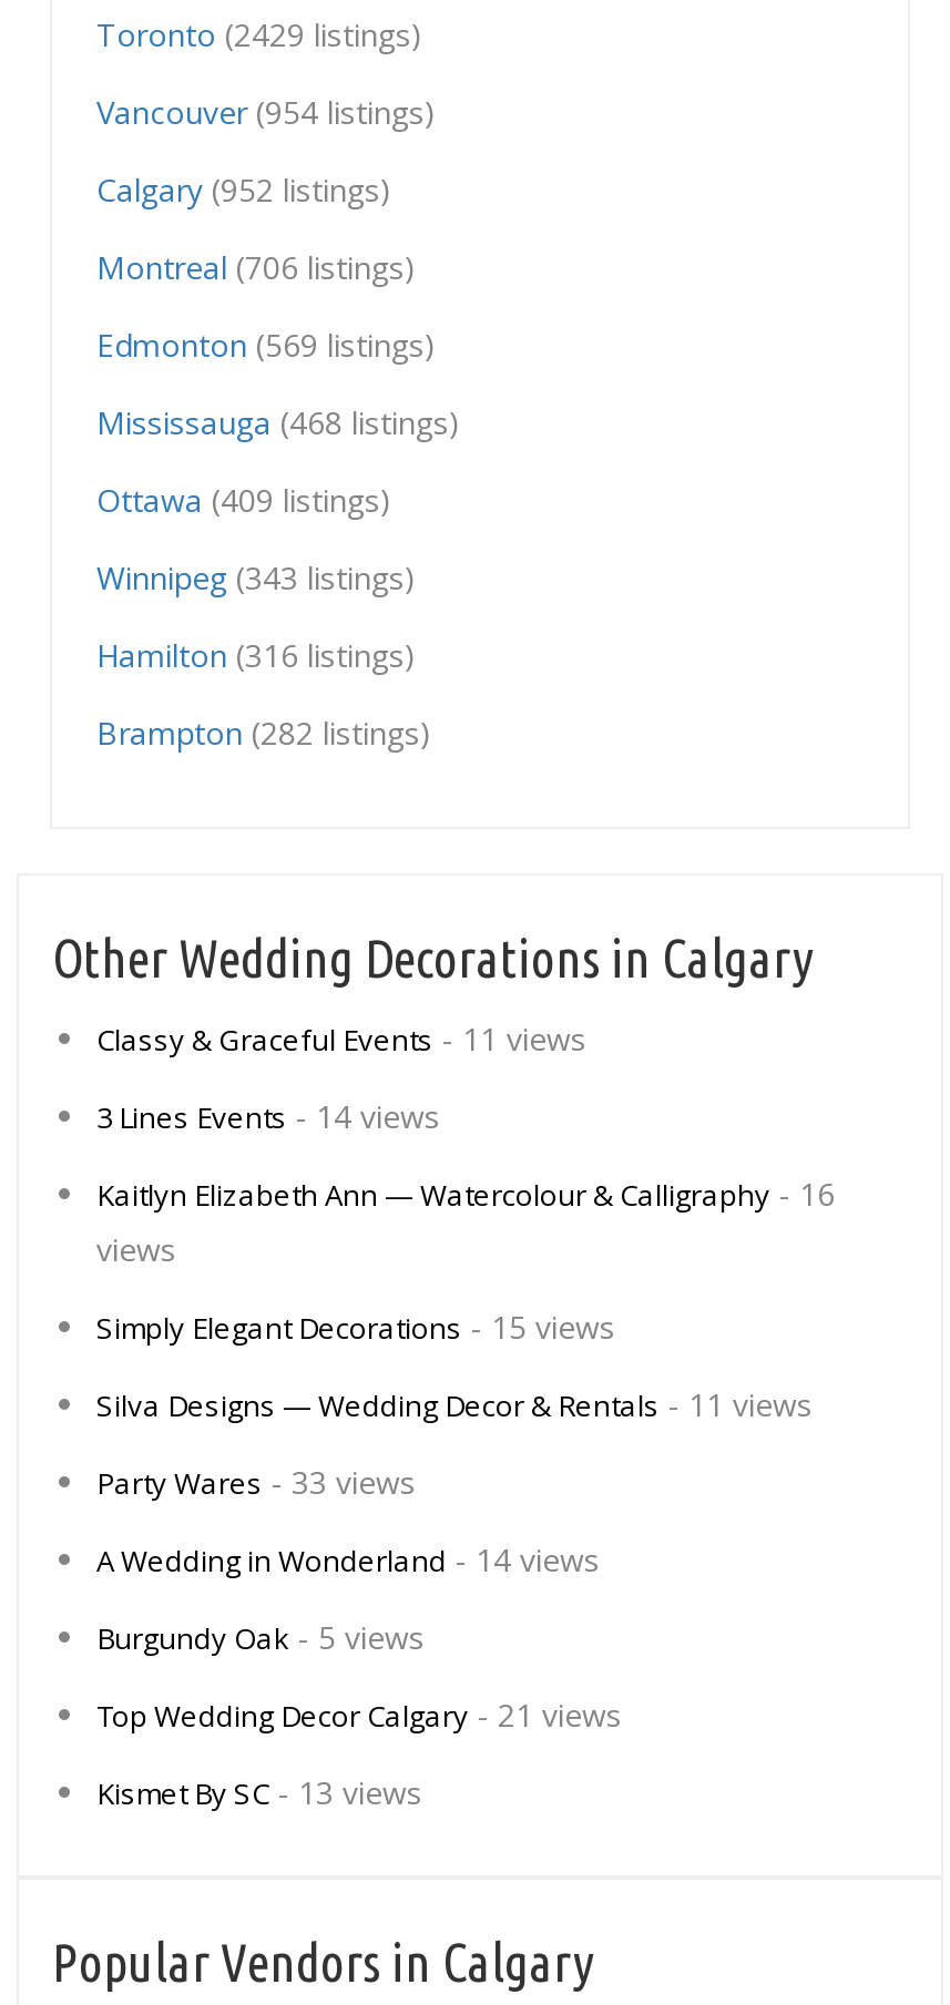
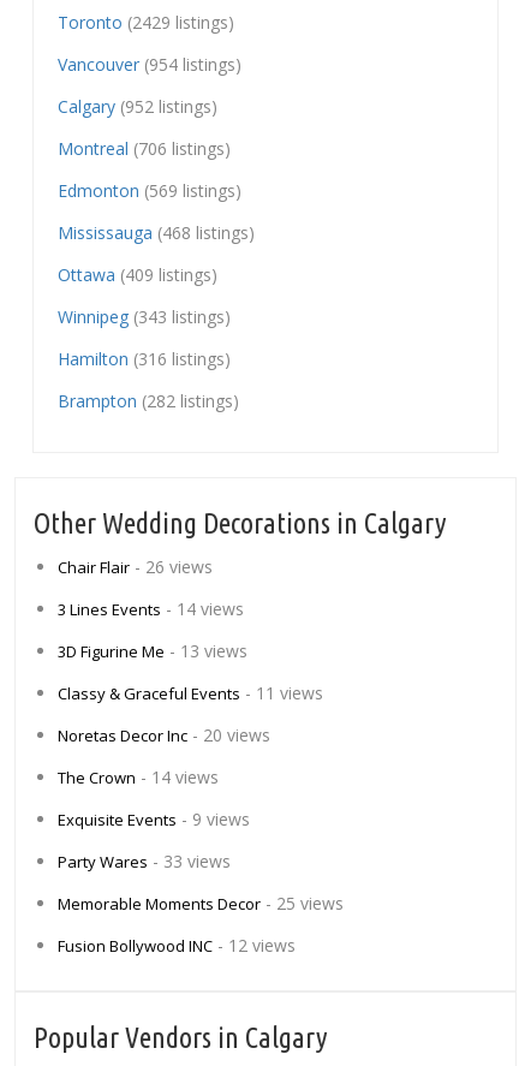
+ Chair Flair - 26 views

moved down: Classy & Graceful Events - 11 views

- Kaitlyn Elizabeth Ann — Watercolour & Calligraphy - 16
- views
- Simply Elegant Decorations - 15 views
- Silva Designs — Wedding Decor & Rentals - 11 views
+ 3D Figurine Me - 13 views
+ Noretas Decor Inc - 20 views
+ The Crown - 14 views
+ Exquisite Events - 9 views

moved down: Party Wares - 33 views

- A Wedding in Wonderland - 14 views
- Burgundy Oak - 5 views
- Top Wedding Decor Calgary - 21 views
- Kismet By SC - 13 views
+ Memorable Moments Decor - 25 views
+ Fusion Bollywood INC - 12 views
